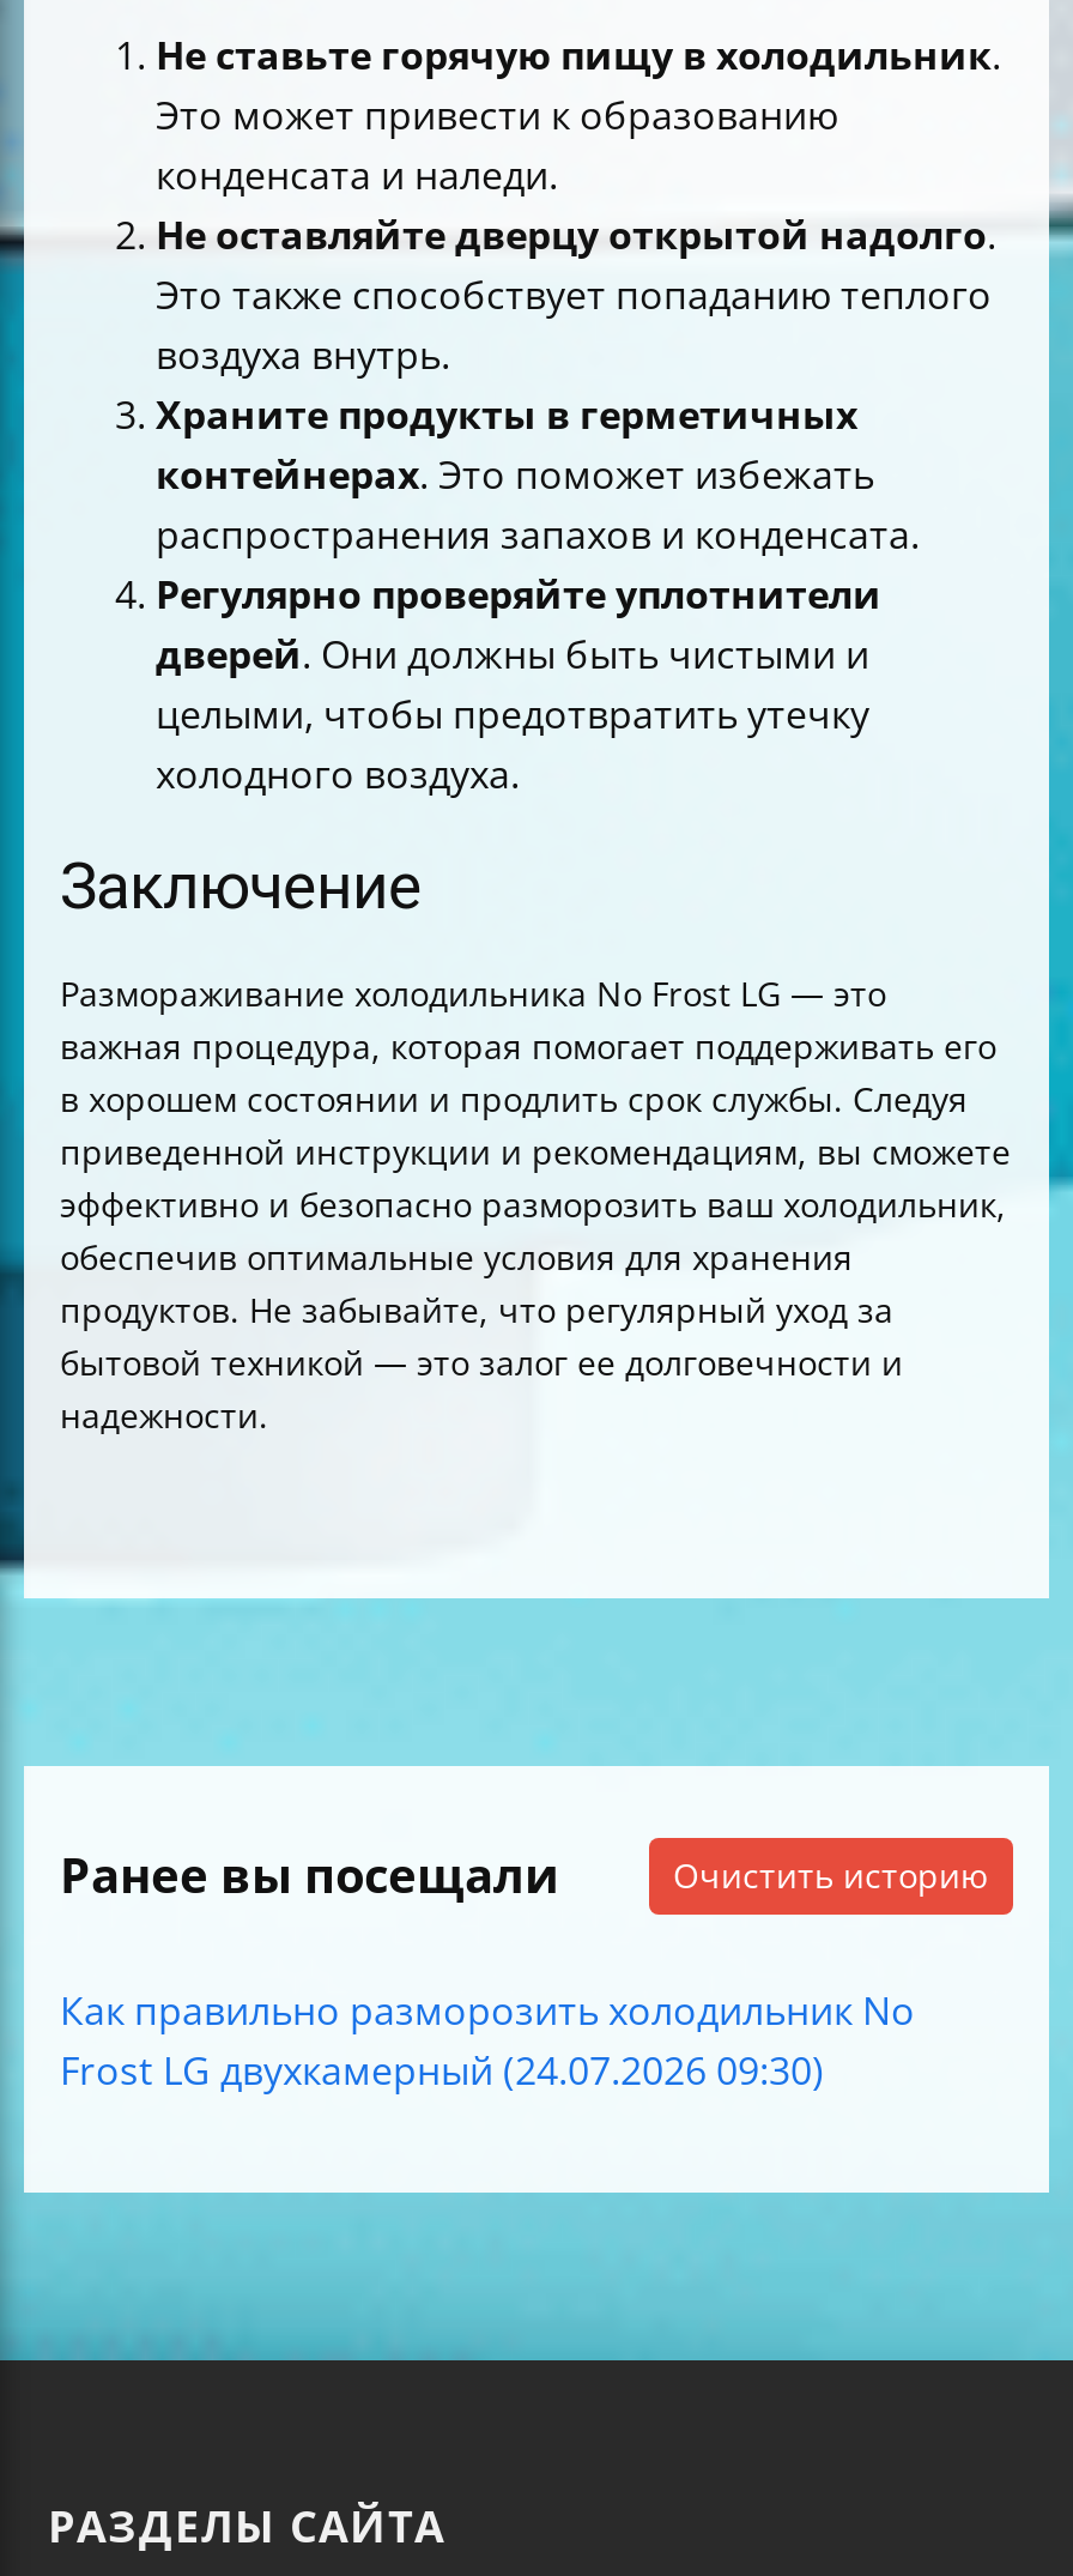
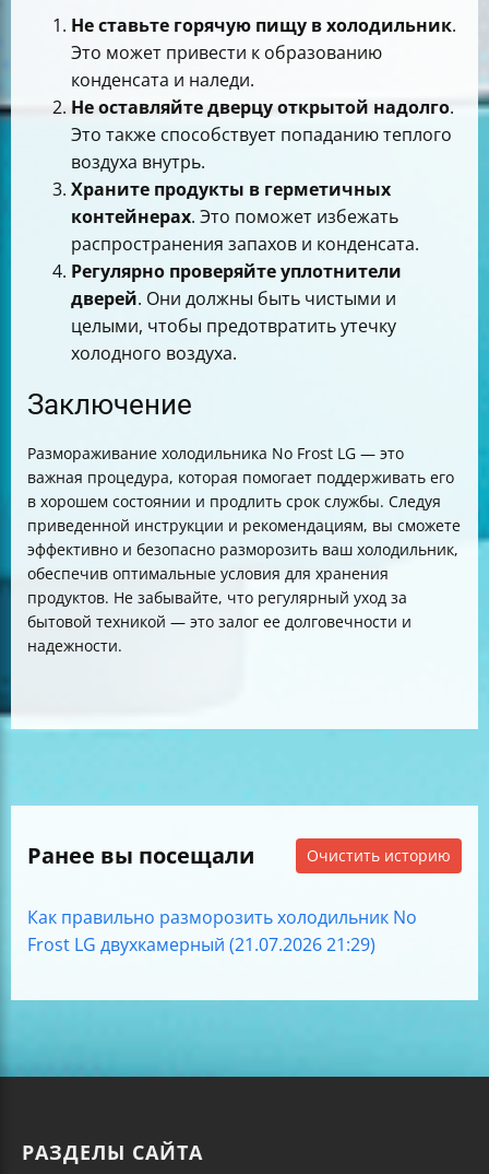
- Frost LG двухкамерный (24.07.2026 09:30)
+ Frost LG двухкамерный (21.07.2026 21:29)
